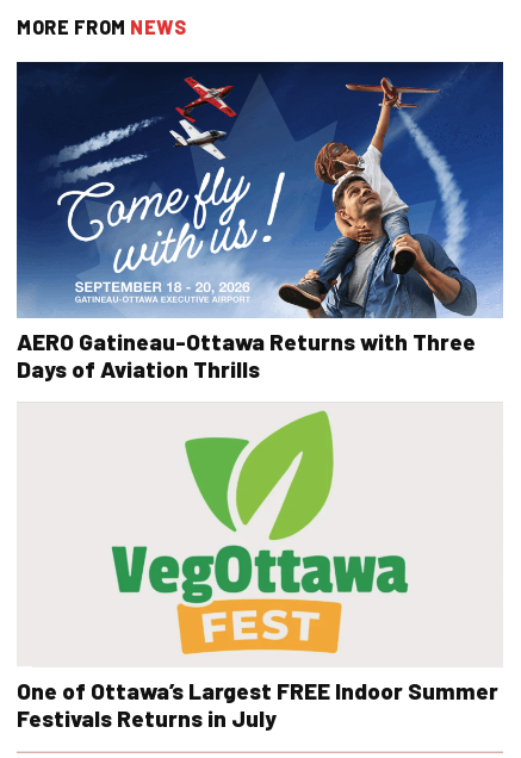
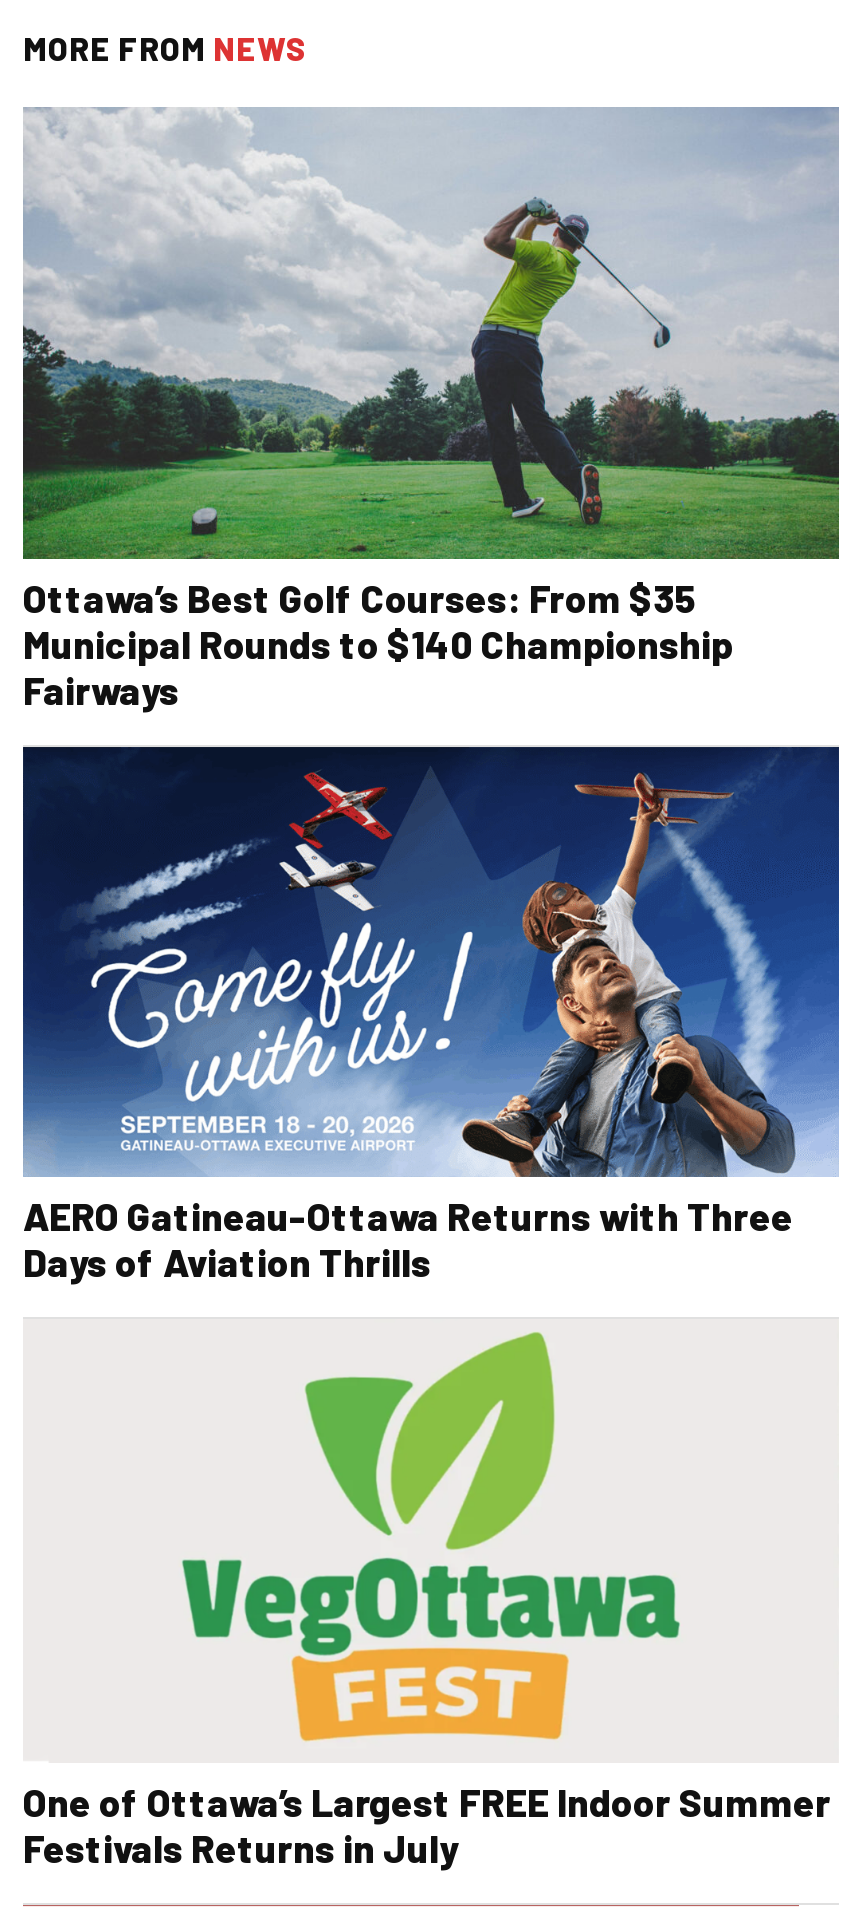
+ [image]
+ Ottawa’s Best Golf Courses: From $35
+ Municipal Rounds to $140 Championship
+ Fairways
